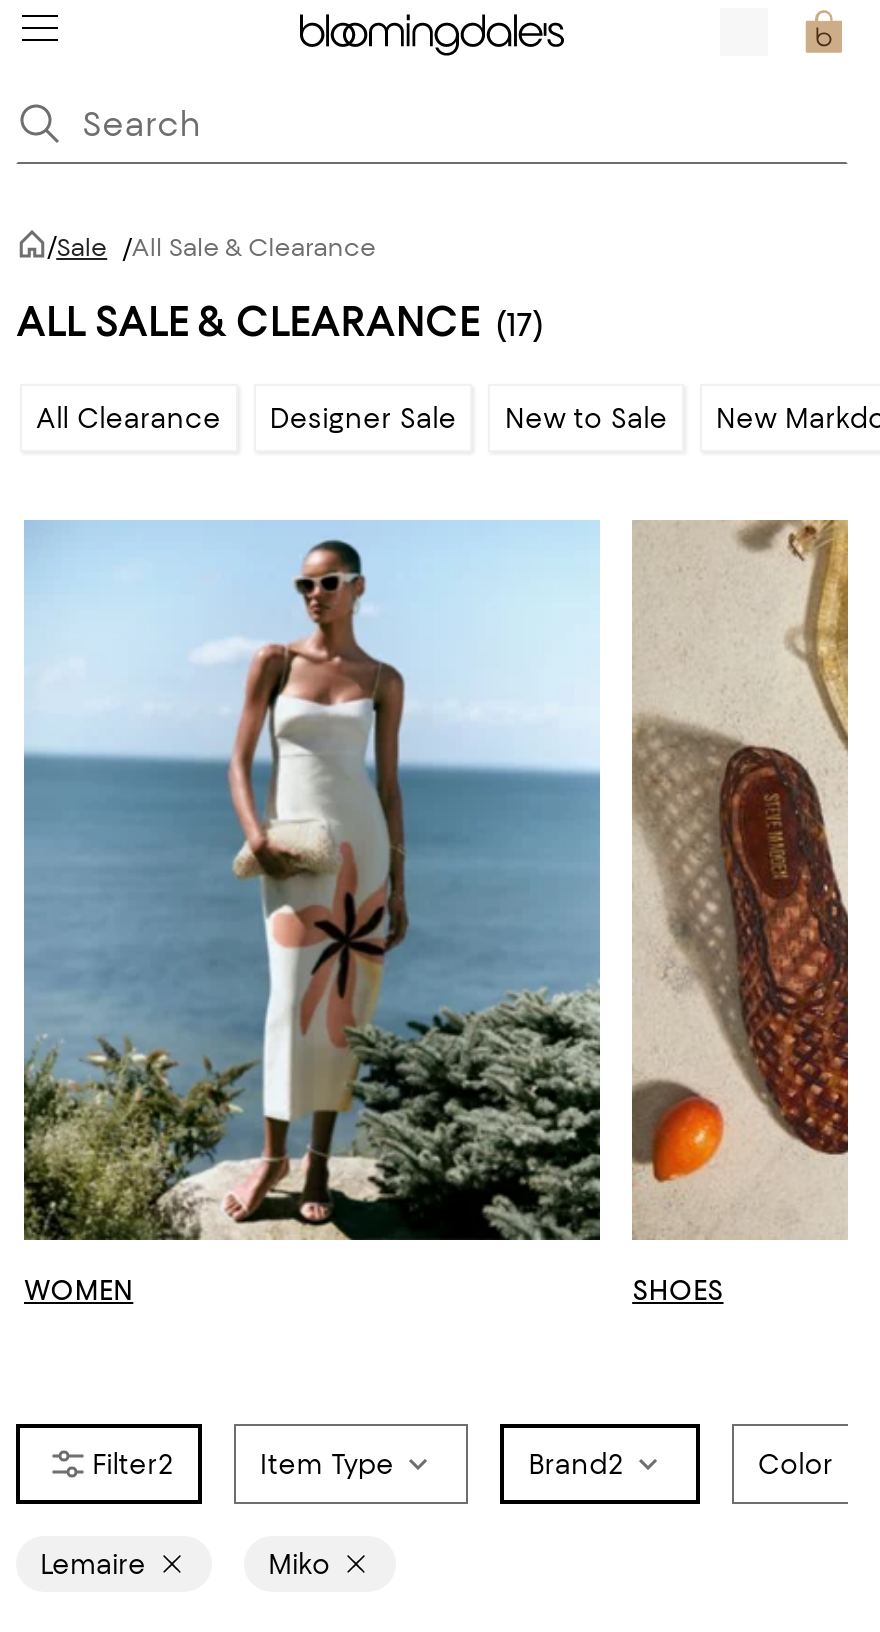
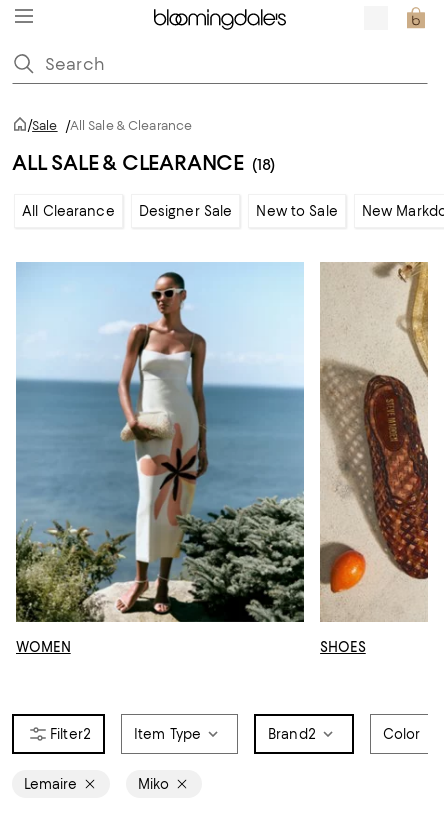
- ALL SALE & CLEARANCE (17)
+ ALL SALE & CLEARANCE (18)
